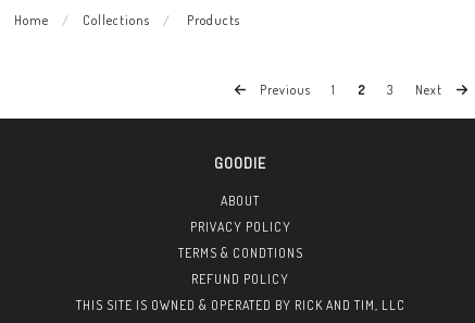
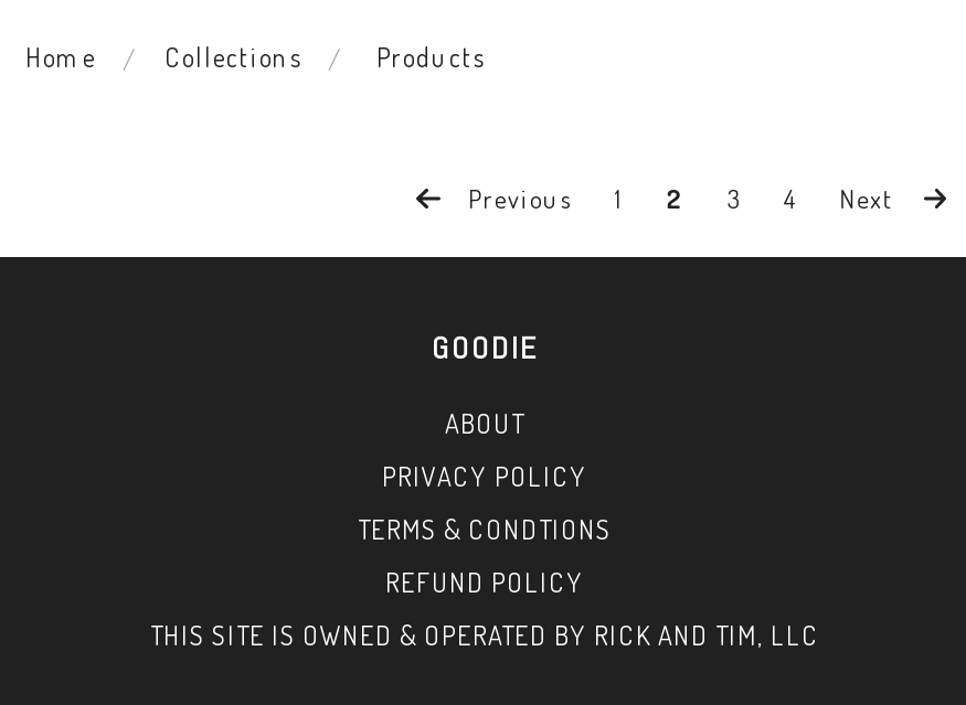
+ 4
